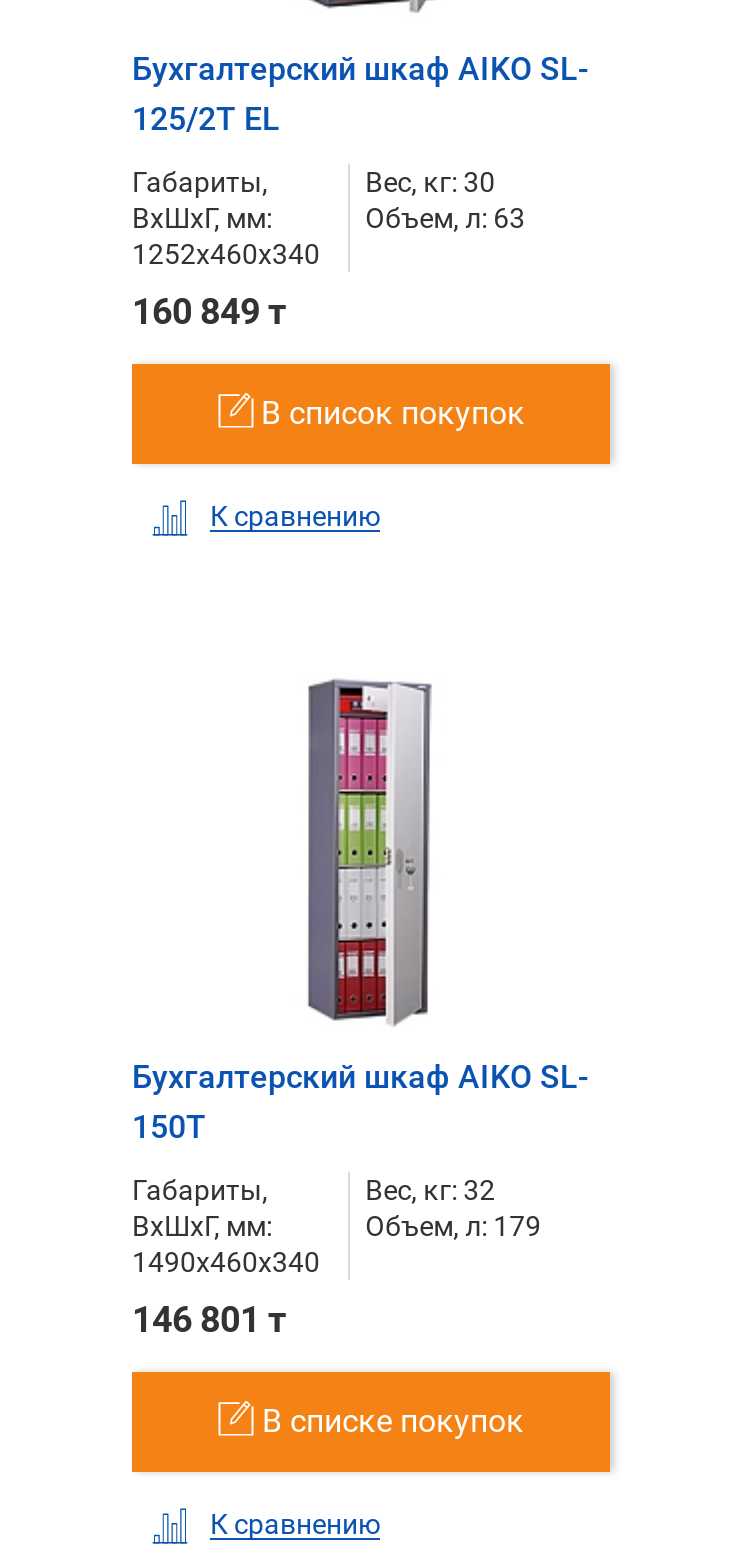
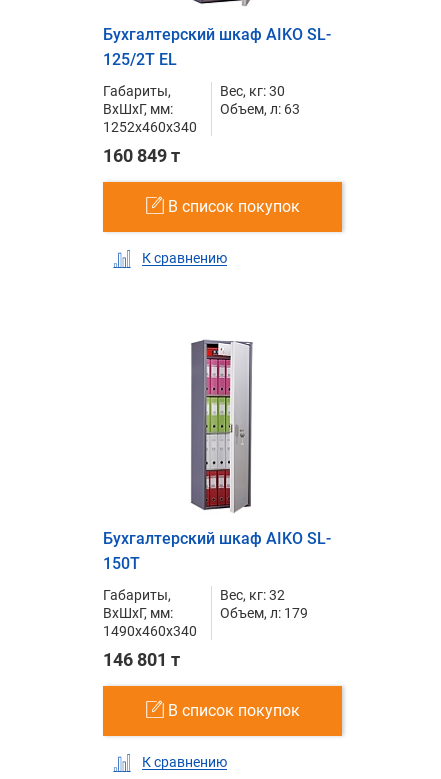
- В списке покупок
+ В список покупок
